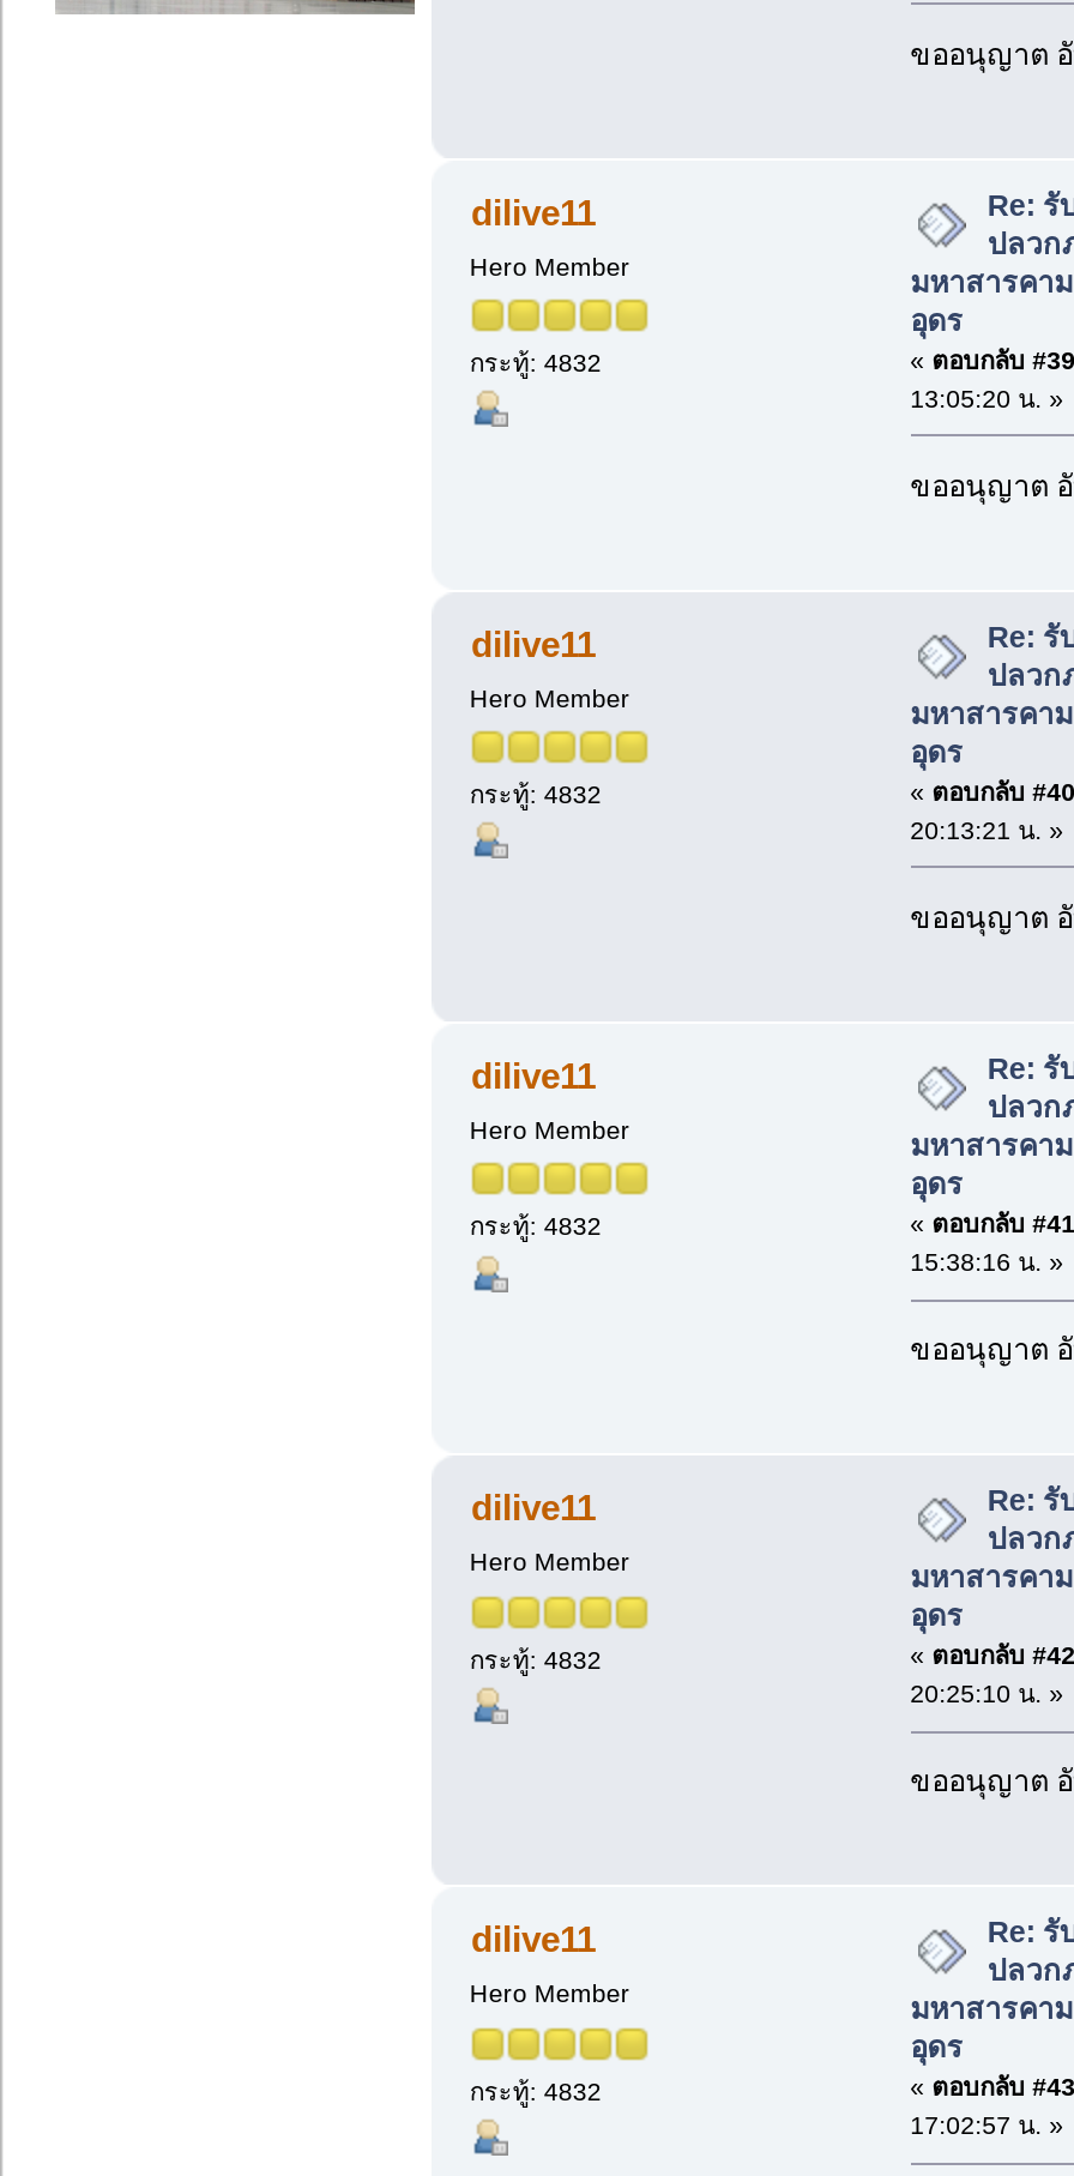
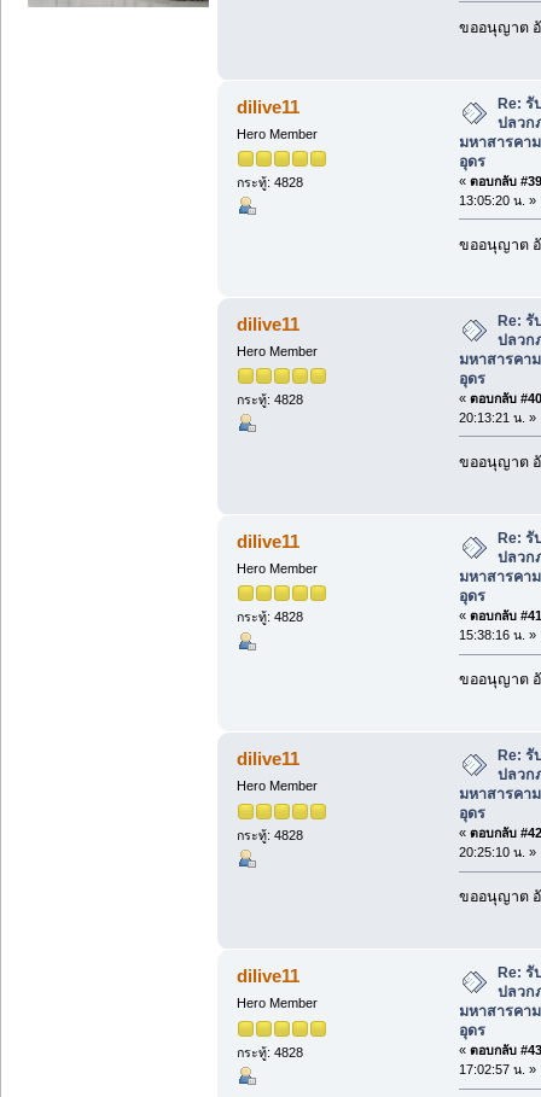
- กระทู้: 4832
+ กระทู้: 4828

- กระทู้: 4832
+ กระทู้: 4828

- กระทู้: 4832
+ กระทู้: 4828

- กระทู้: 4832
+ กระทู้: 4828

- กระทู้: 4832
+ กระทู้: 4828
